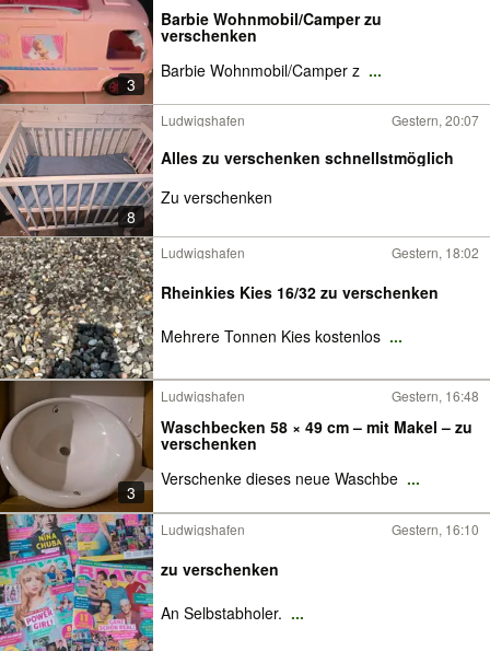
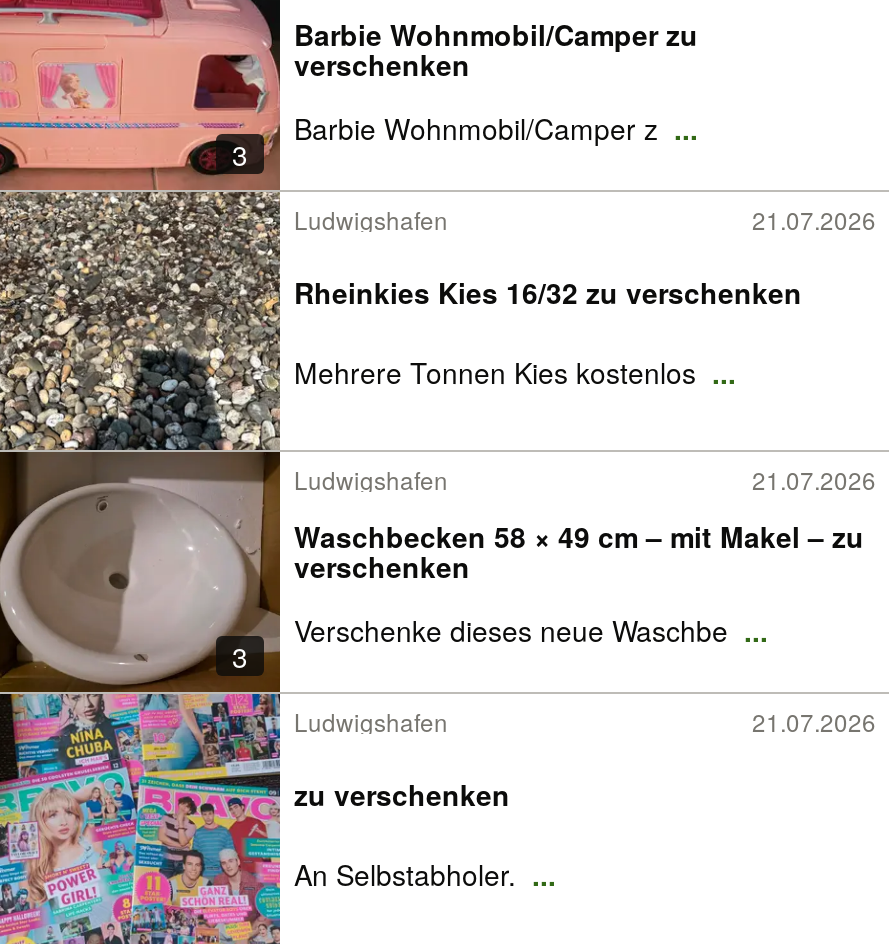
- [image]
- 8

- Gestern, 20:07
- Alles zu verschenken schnellstmöglich
- Zu verschenken
- Ludwigshafen
- Gestern, 18:02
+ 21.07.2026

- Gestern, 16:48
+ 21.07.2026

- Gestern, 16:10
+ 21.07.2026
